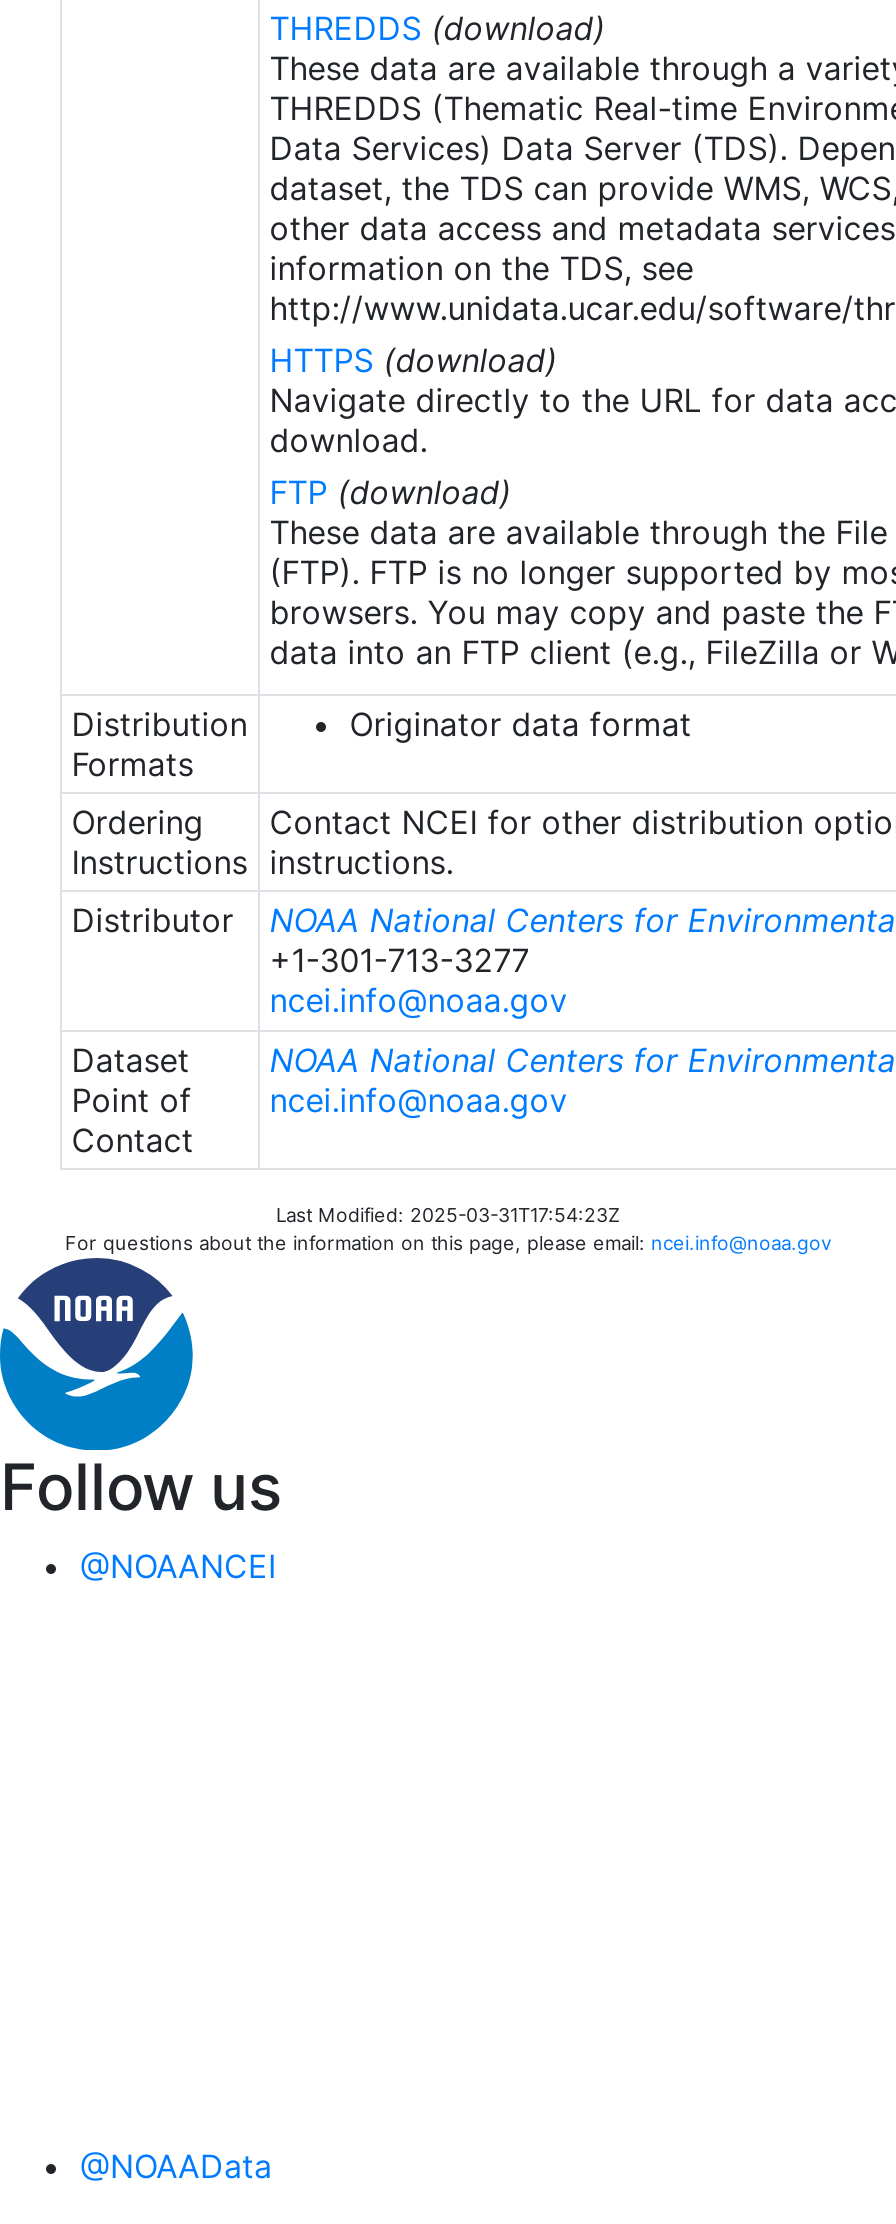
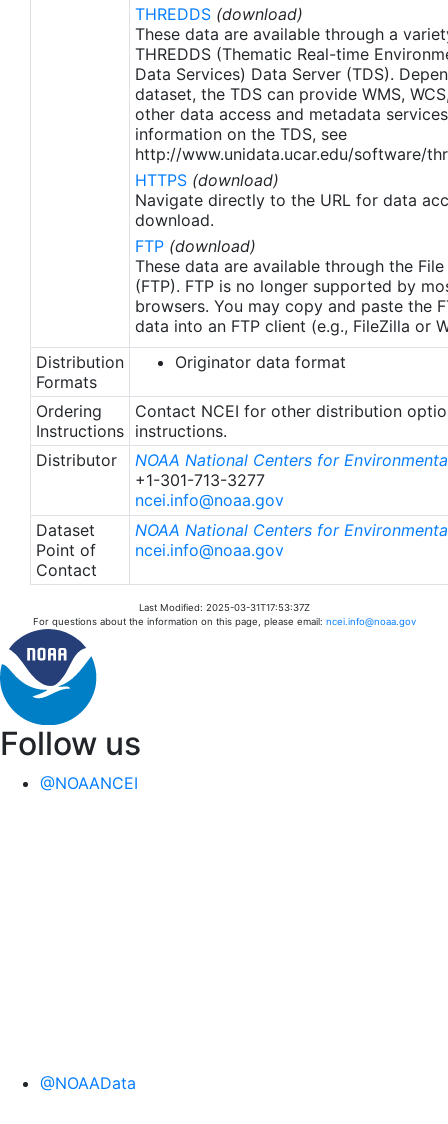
- Last Modified: 2025-03-31T17:54:23Z
+ Last Modified: 2025-03-31T17:53:37Z
